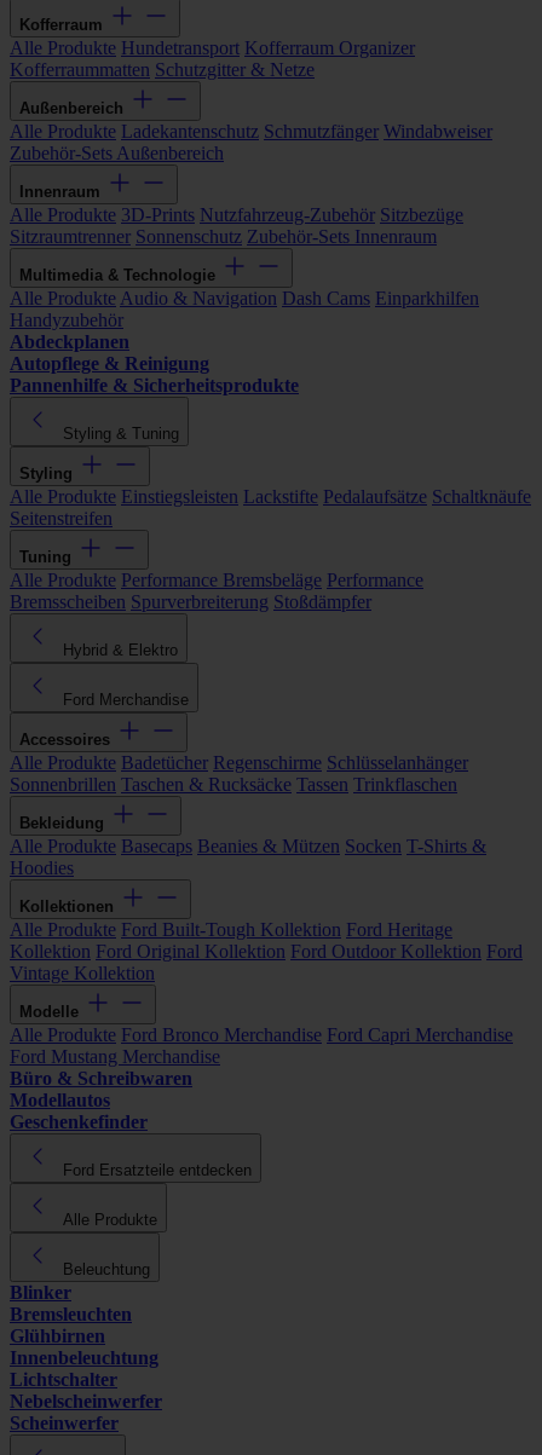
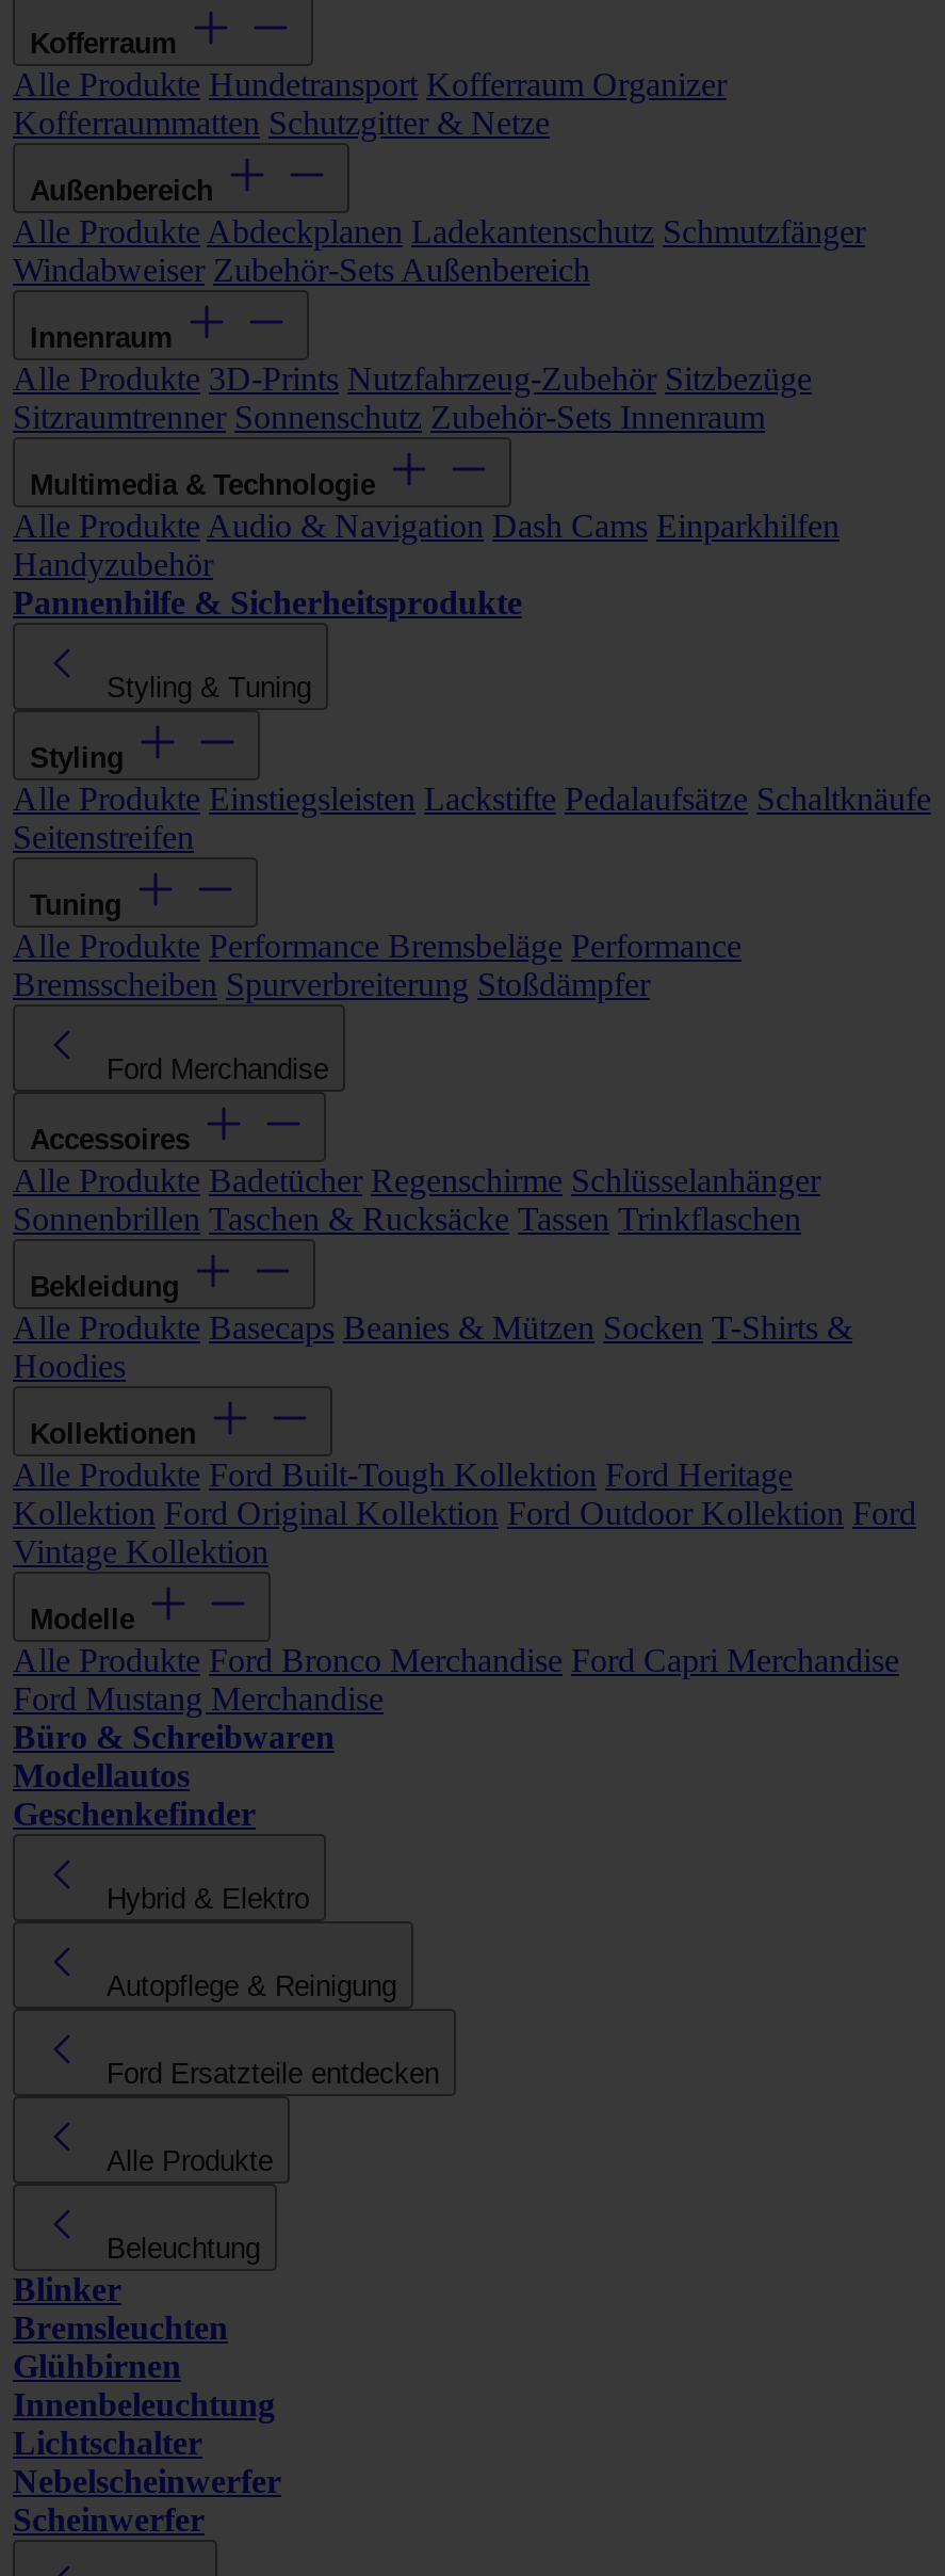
- Alle Produkte Ladekantenschutz Schmutzfänger Windabweiser
- Zubehör-Sets Außenbereich
+ Alle Produkte Abdeckplanen Ladekantenschutz Schmutzfänger
+ Windabweiser Zubehör-Sets Außenbereich

- Abdeckplanen

moved down: Autopflege & Reinigung

moved up: Pannenhilfe & Sicherheitsprodukte | Styling & Tuning | Styling | Alle Produkte Einstiegsleisten Lackstifte Pedalaufsätze Schaltknäufe | Seitenstreifen | Tuning | Alle Produkte Performance Bremsbeläge Performance | Bremsscheiben Spurverbreiterung Stoßdämpfer

moved down: Hybrid & Elektro

moved up: Ford Merchandise | Accessoires | Alle Produkte Badetücher Regenschirme Schlüsselanhänger | ... | Modellautos | Geschenkefinder
